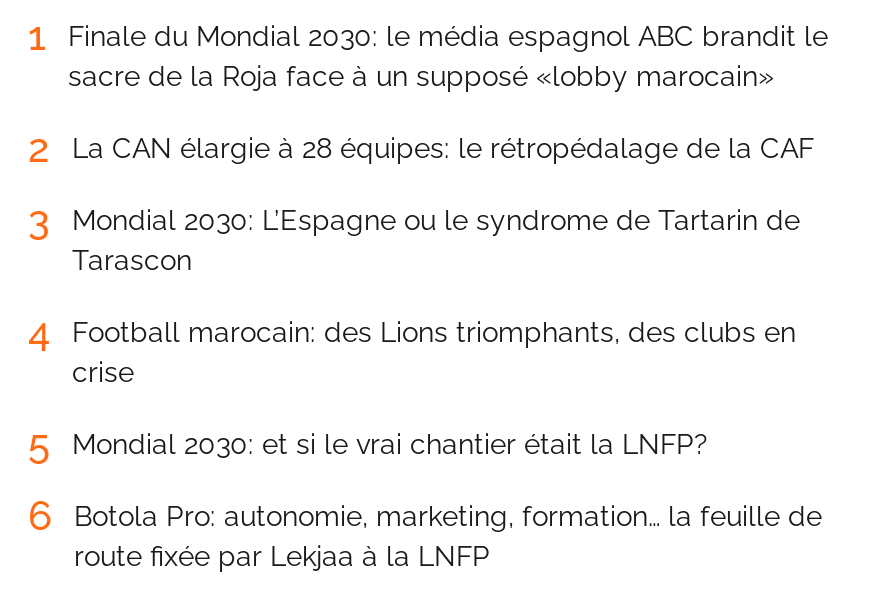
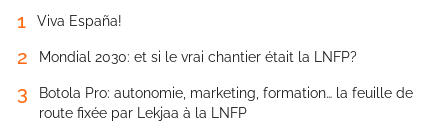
- Finale du Mondial 2030: le média espagnol ABC brandit le
- sacre de la Roja face à un supposé «lobby marocain»
+ Viva España!

- La CAN élargie à 28 équipes: le rétropédalage de la CAF
- 3
- Mondial 2030: L’Espagne ou le syndrome de Tartarin de
- Tarascon
- 4
- Football marocain: des Lions triomphants, des clubs en
- crise
- 5

- 6 Botola Pro: autonomie, marketing, formation… la feuille de
+ 3 Botola Pro: autonomie, marketing, formation… la feuille de
